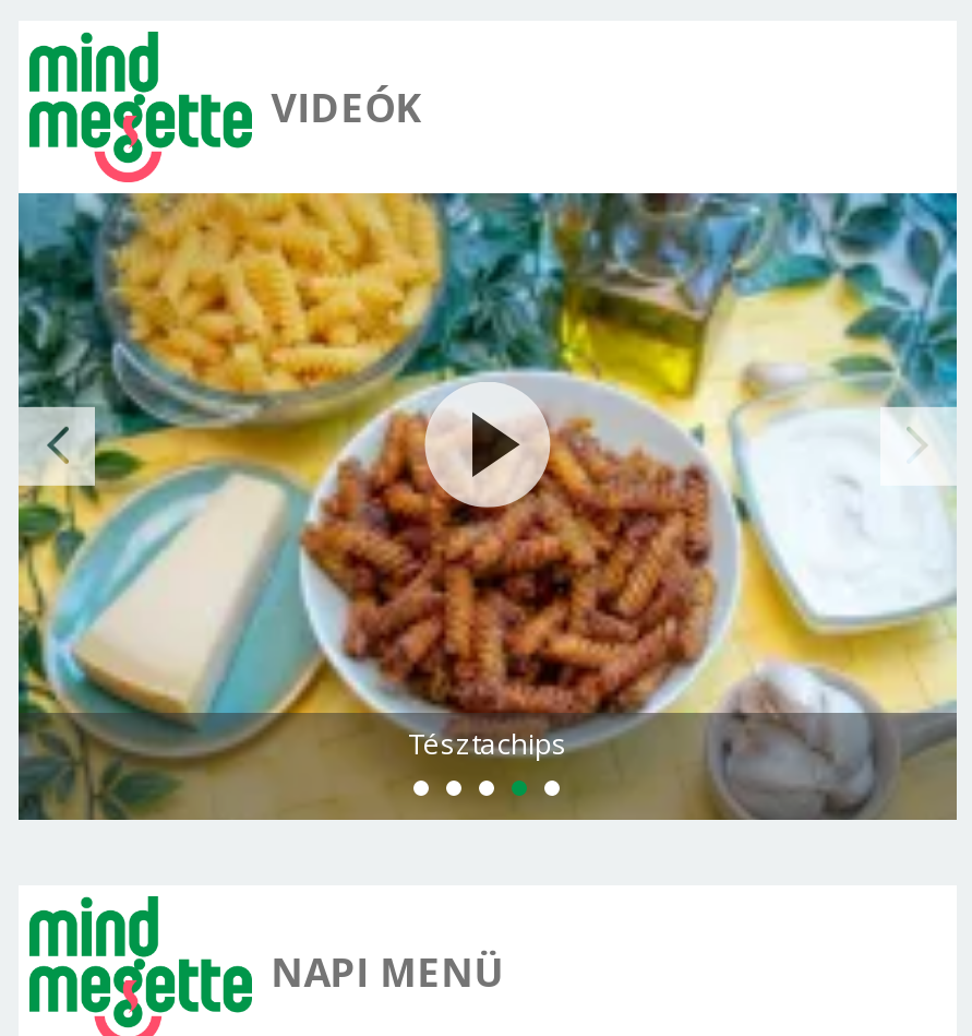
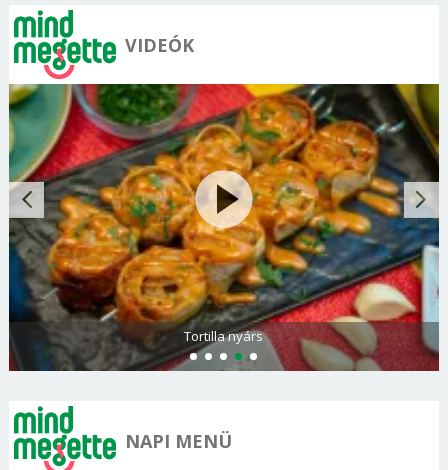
- [image]
- Tésztachips
+ [image]
+ Tortilla nyárs
